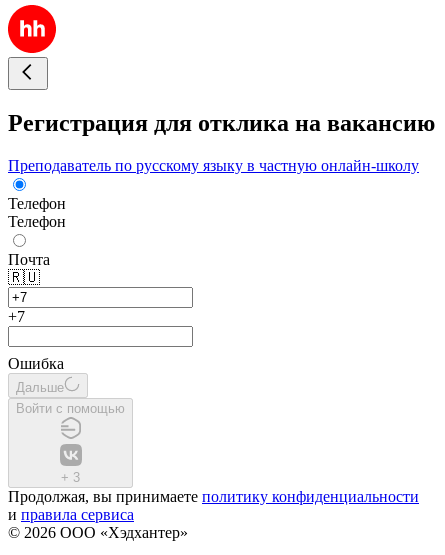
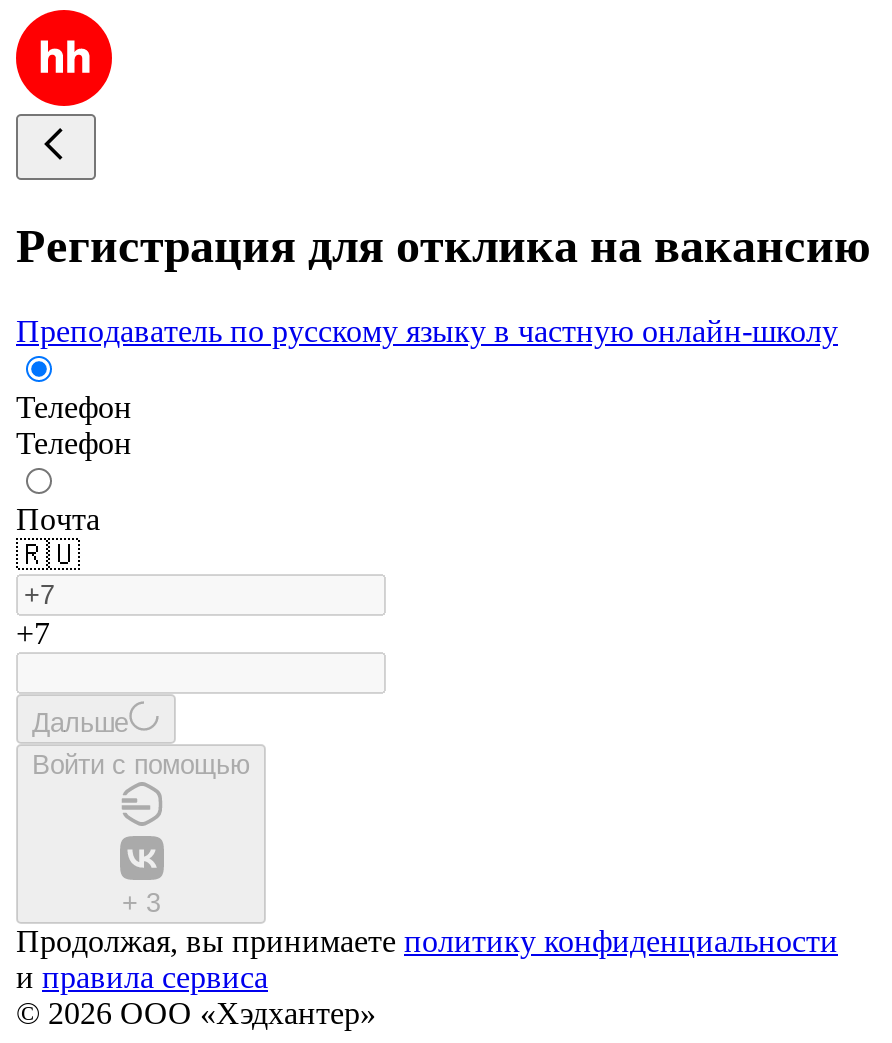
- Ошибка
